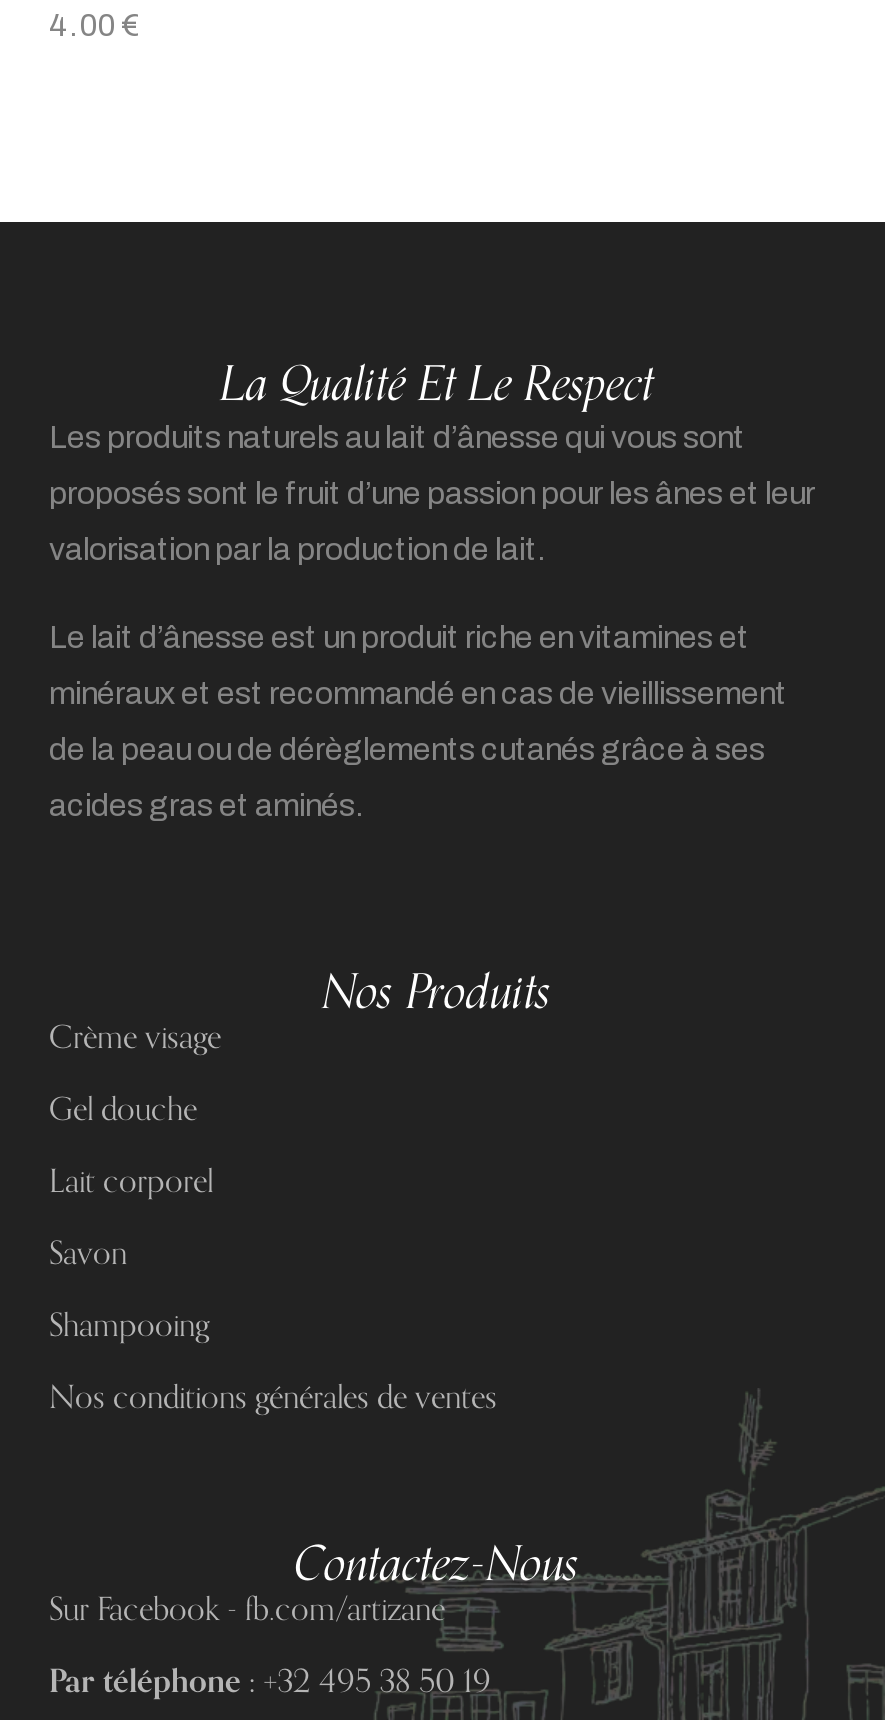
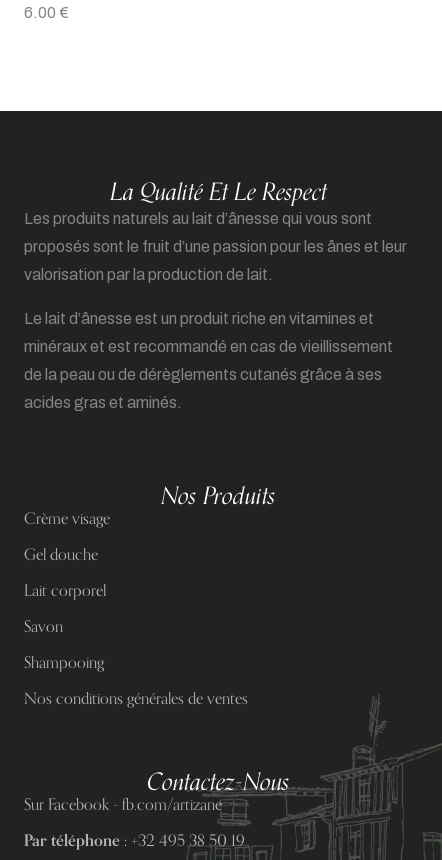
- 4.00 €
+ 6.00 €
